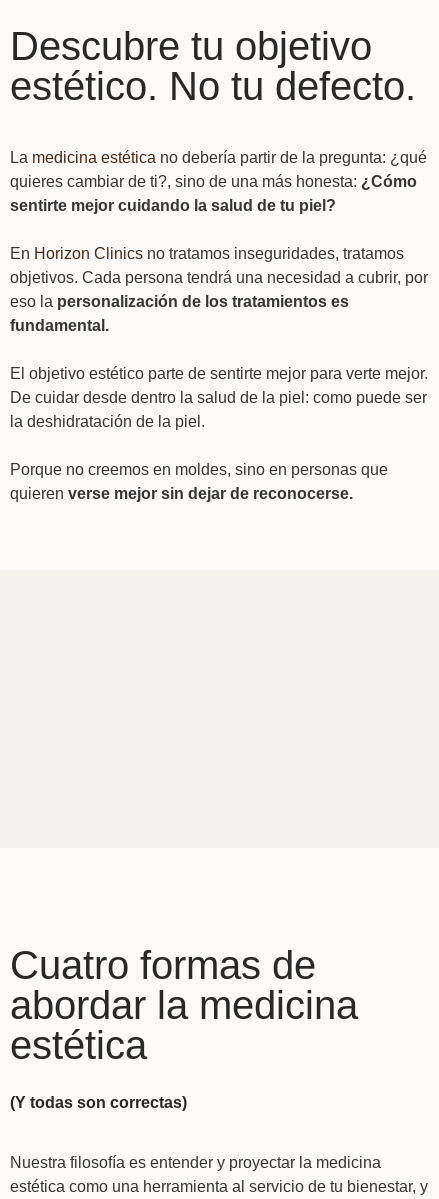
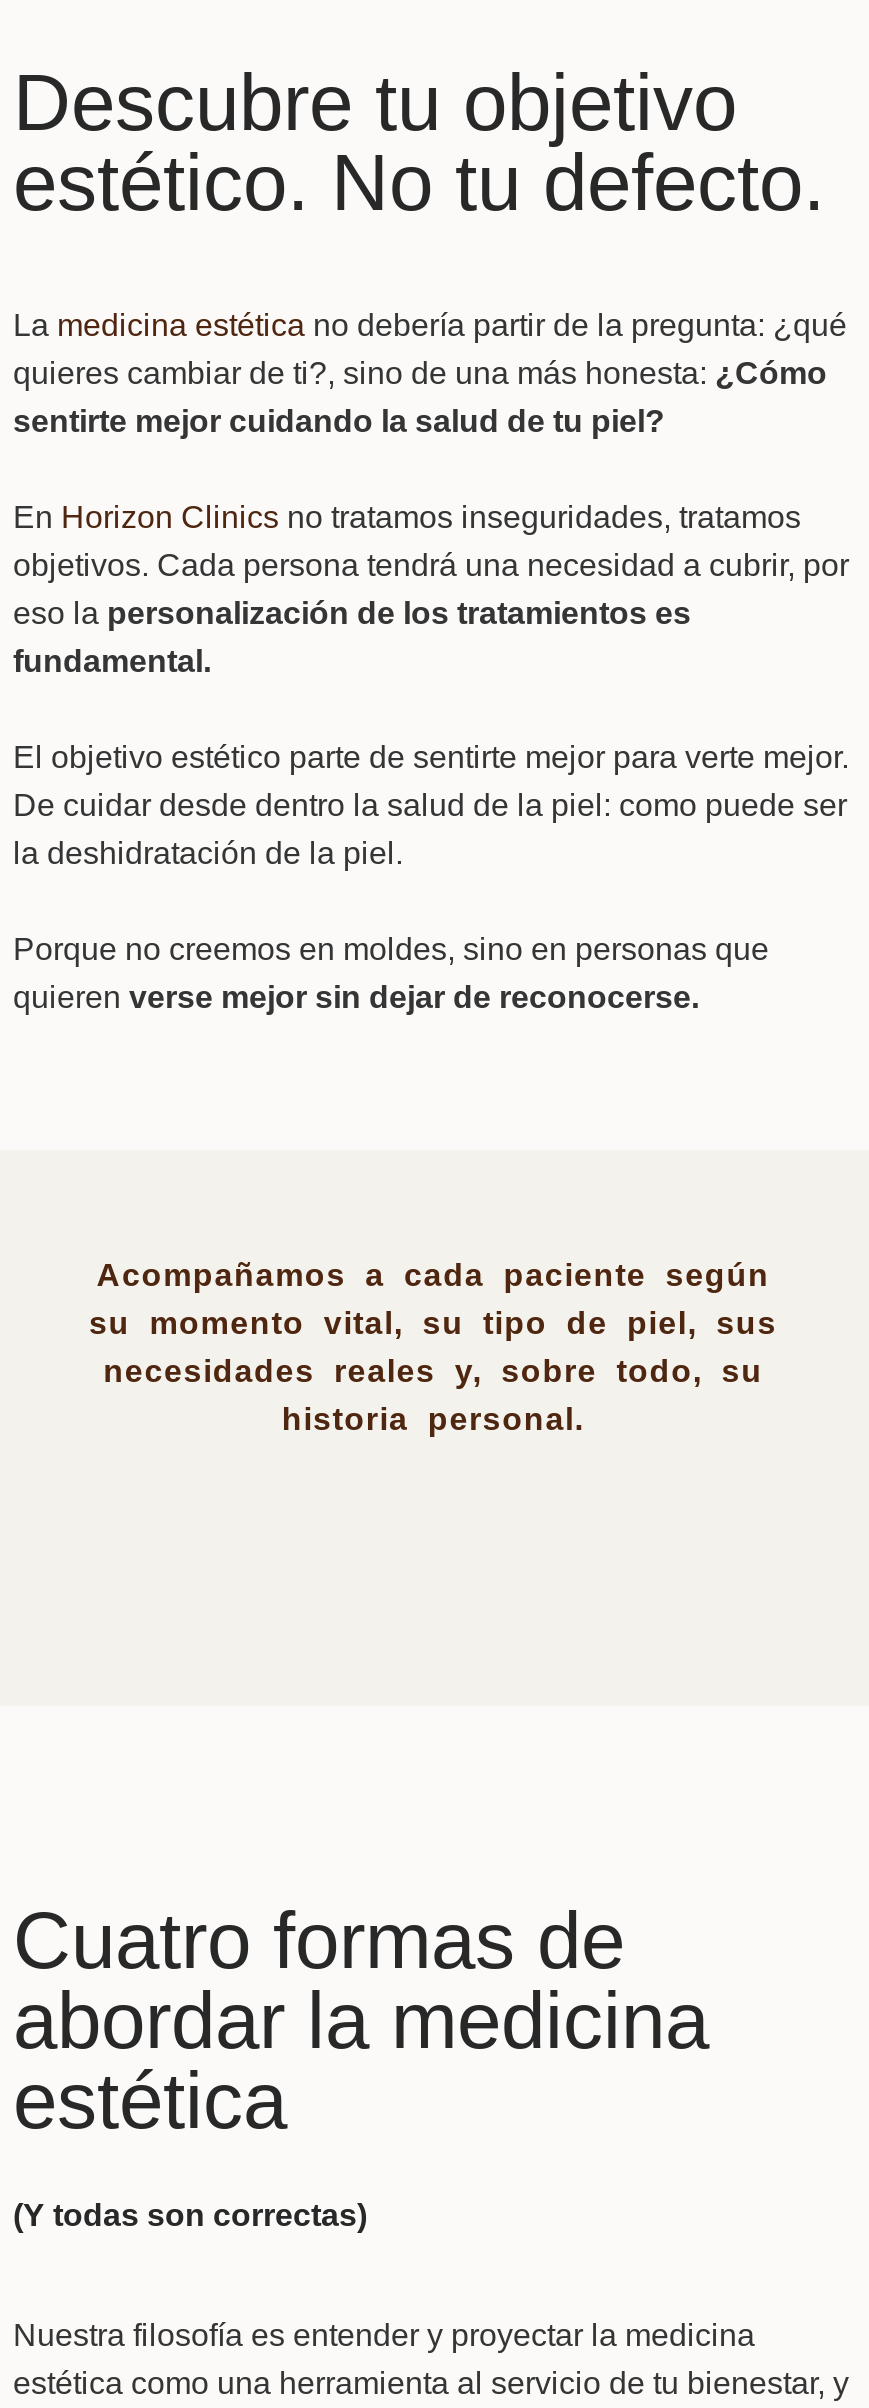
+ Acompañamos a cada paciente según
+ su momento vital, su tipo de piel, sus
+ necesidades reales y, sobre todo, su
+ historia personal.
